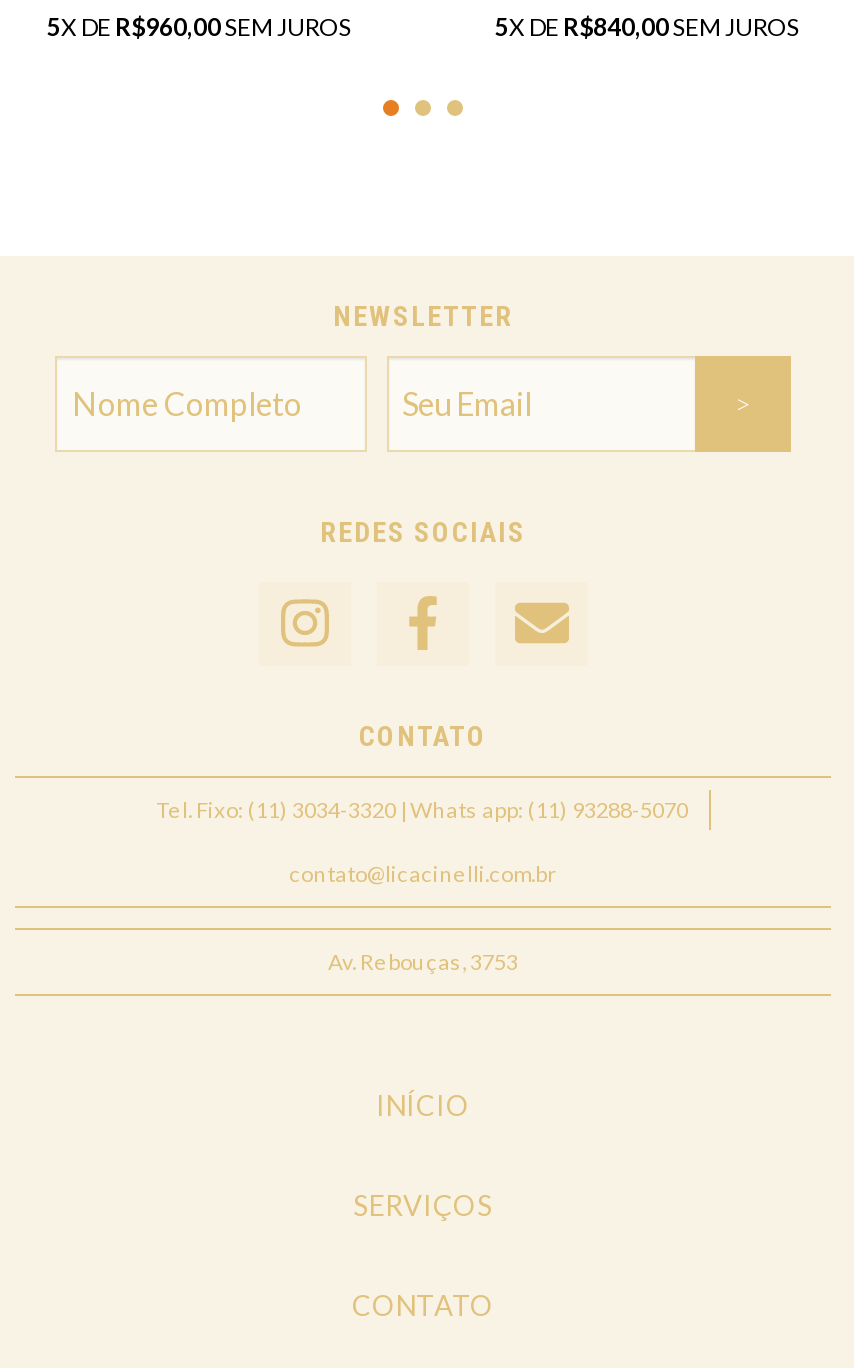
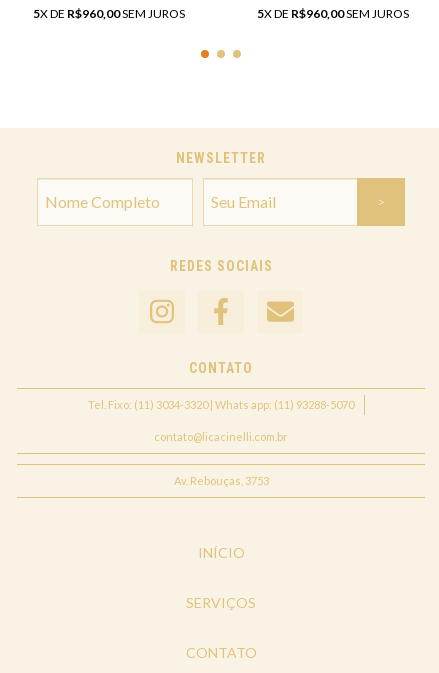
- 5X DE R$840,00SEM JUROS
+ 5X DE R$960,00SEM JUROS
